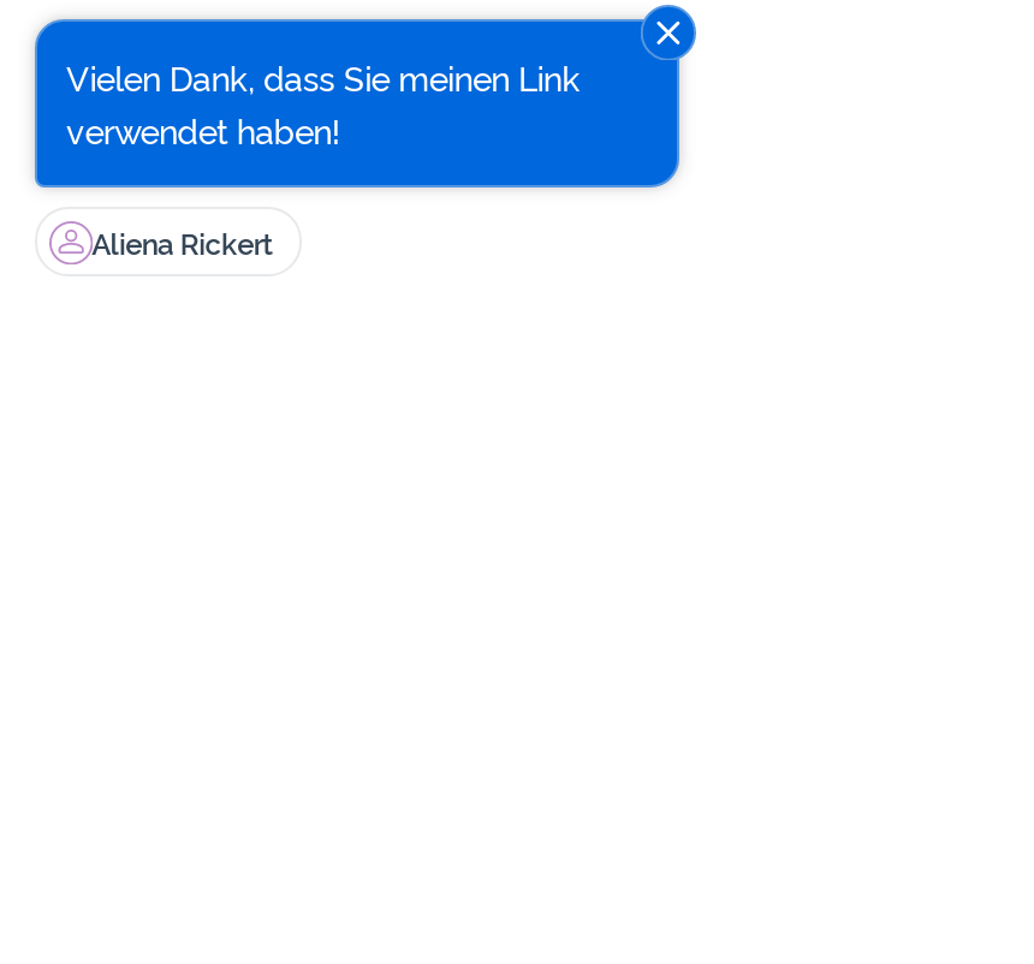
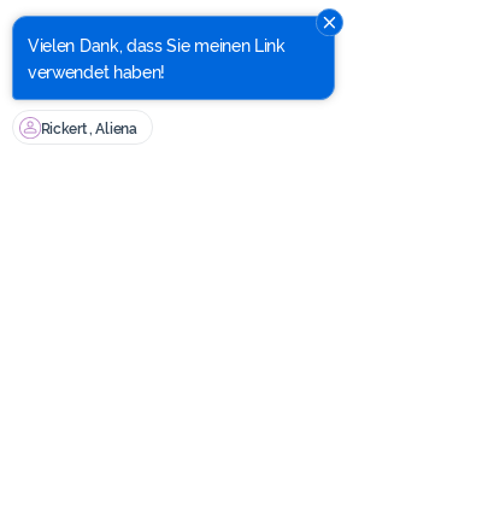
- Aliena Rickert
+ Rickert , Aliena
